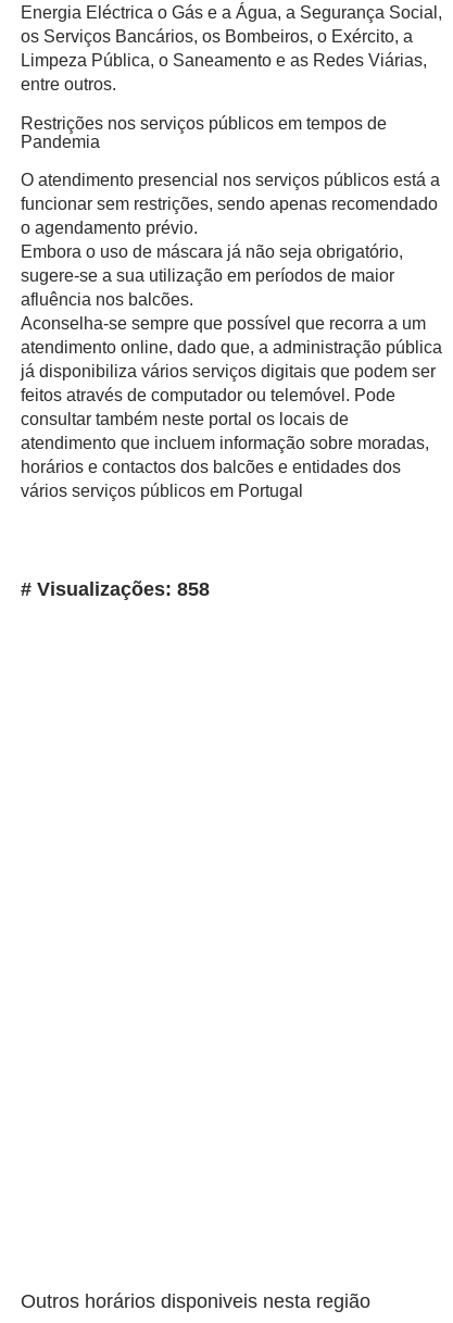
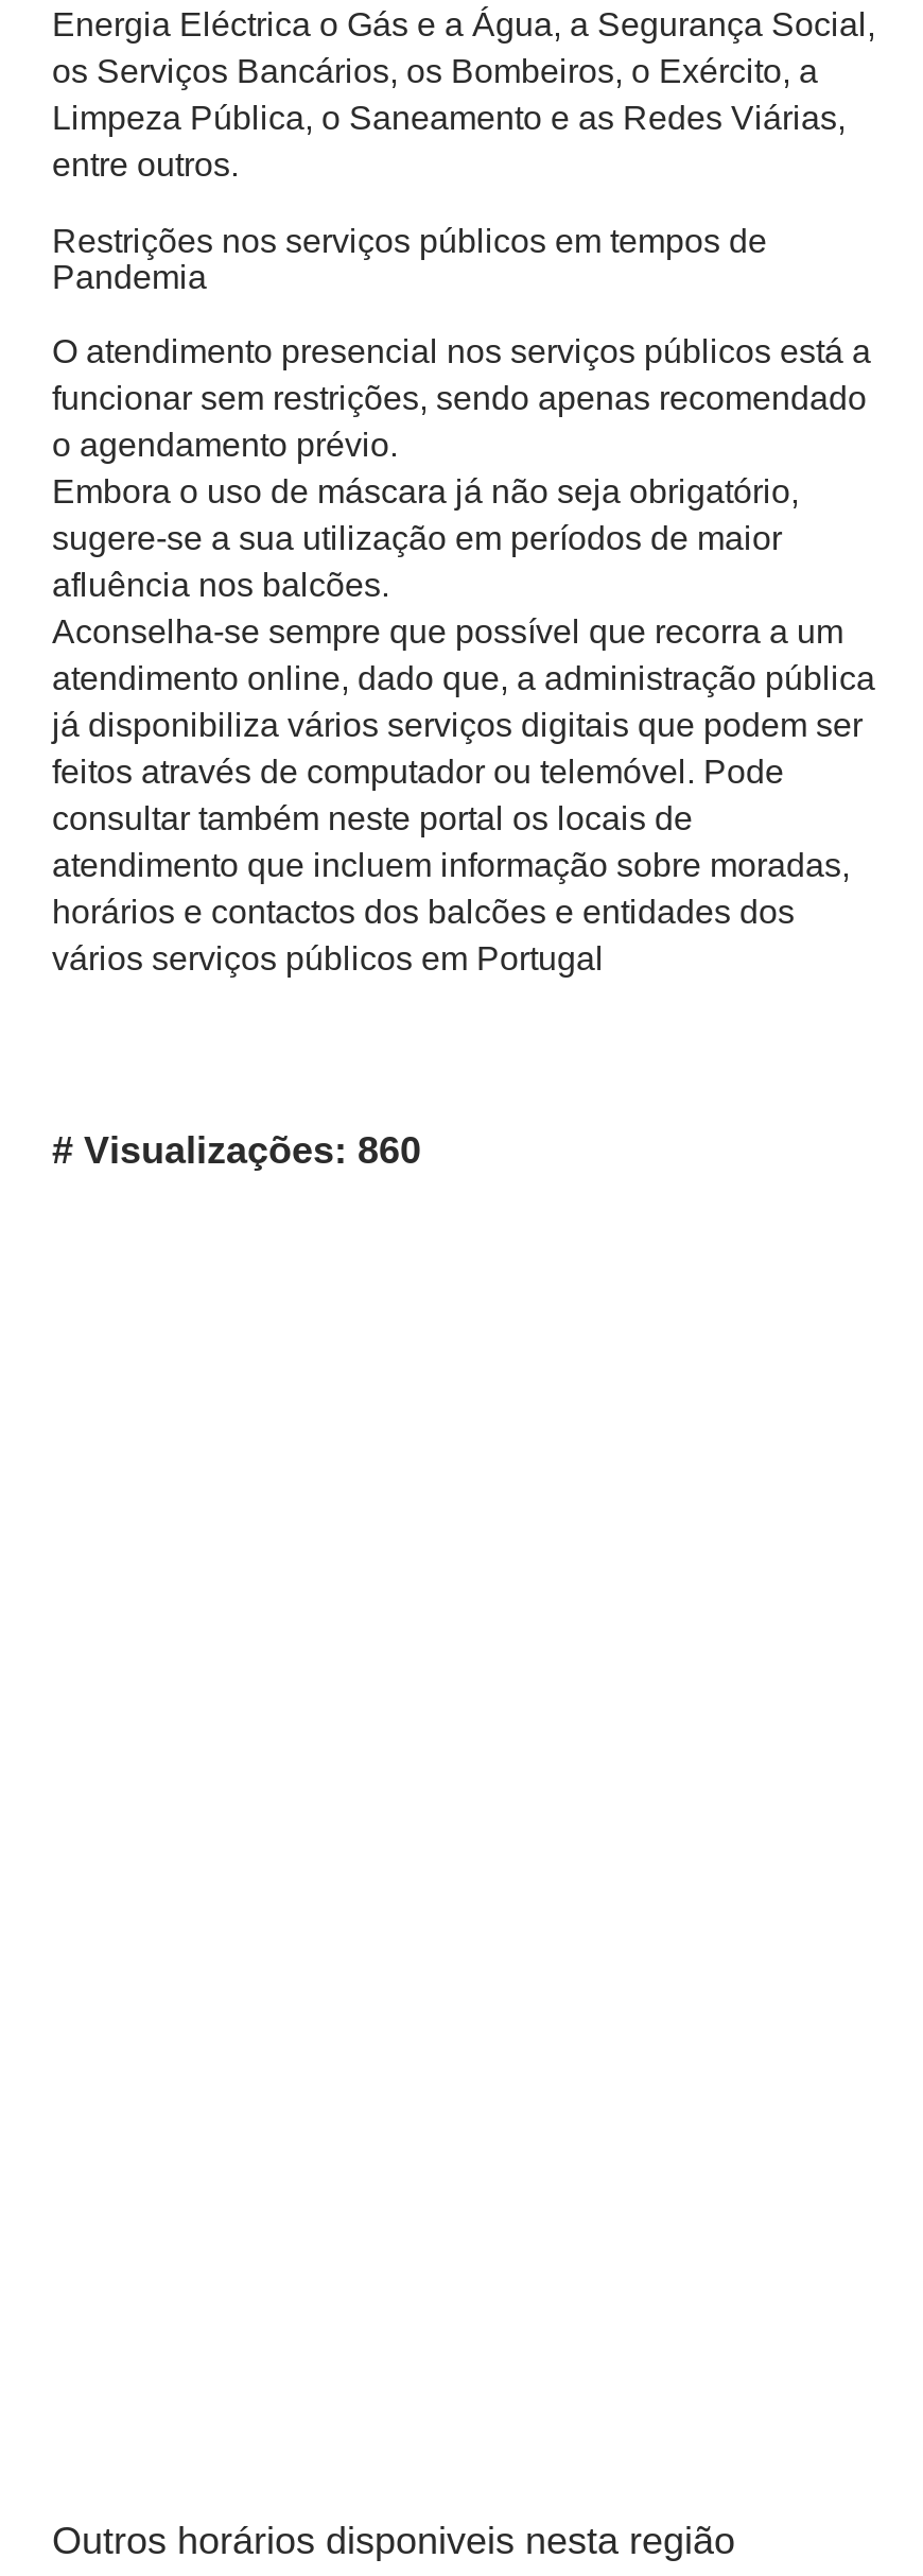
- # Visualizações: 858
+ # Visualizações: 860
